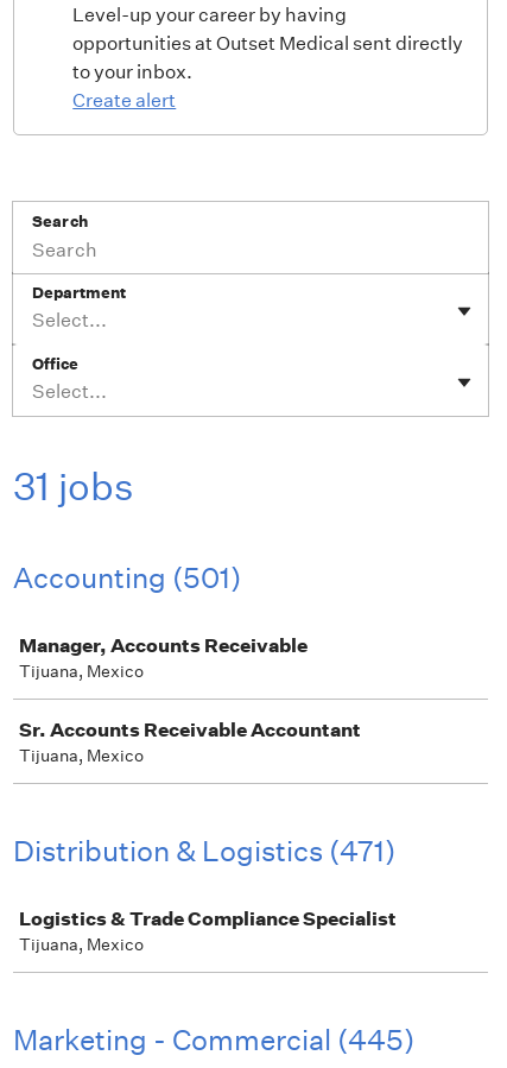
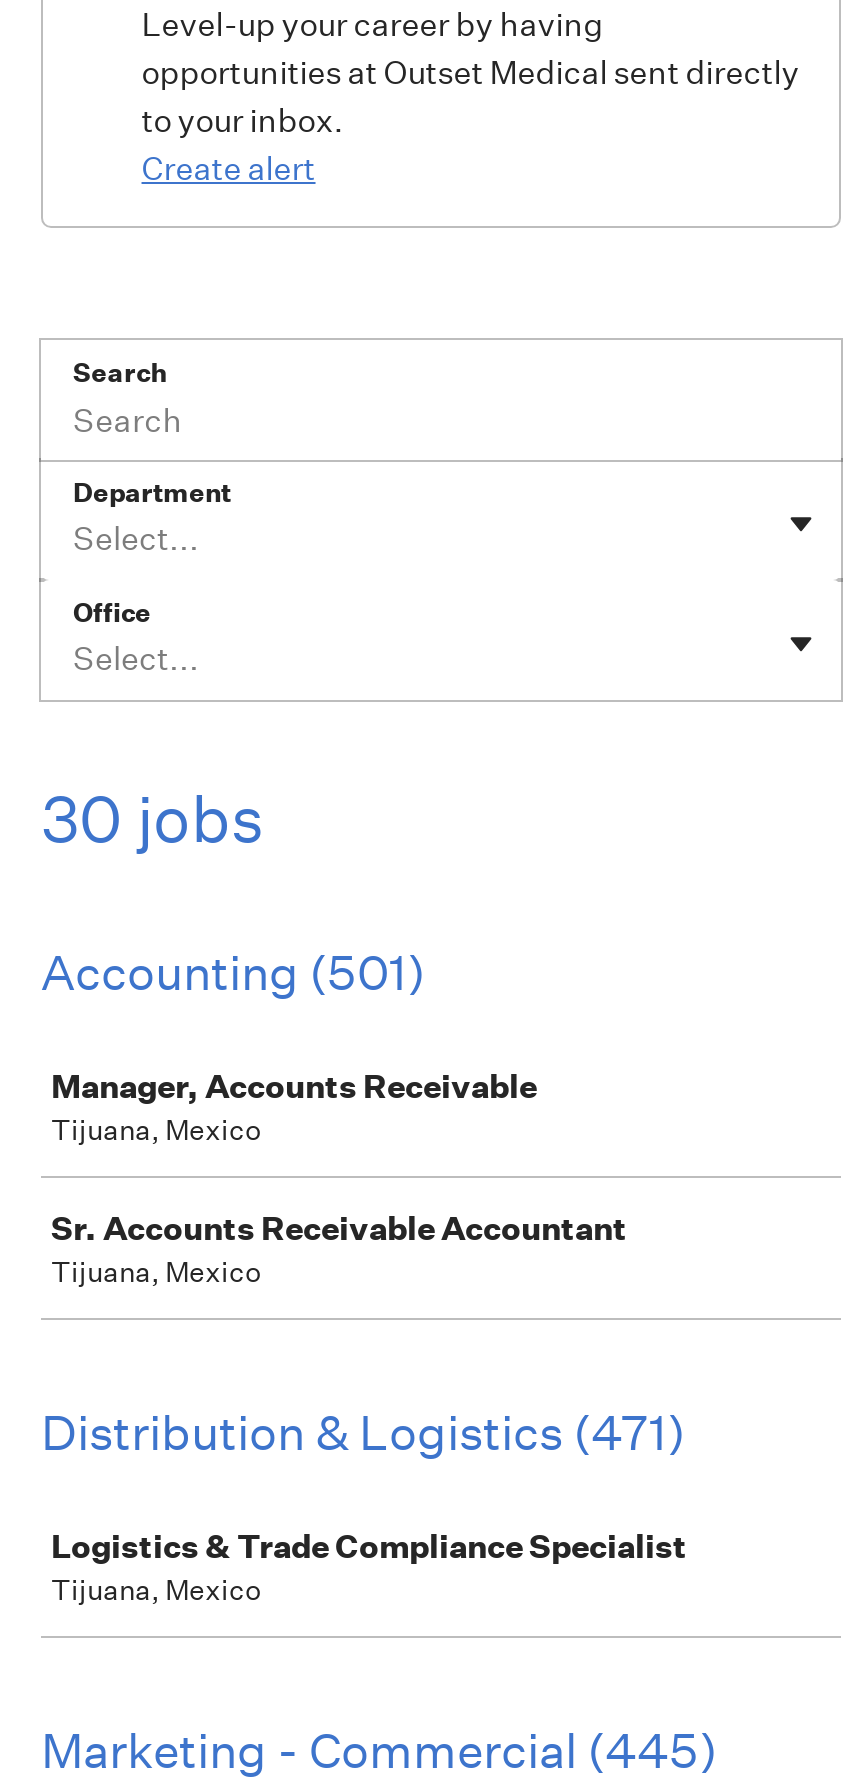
- 31 jobs
+ 30 jobs
